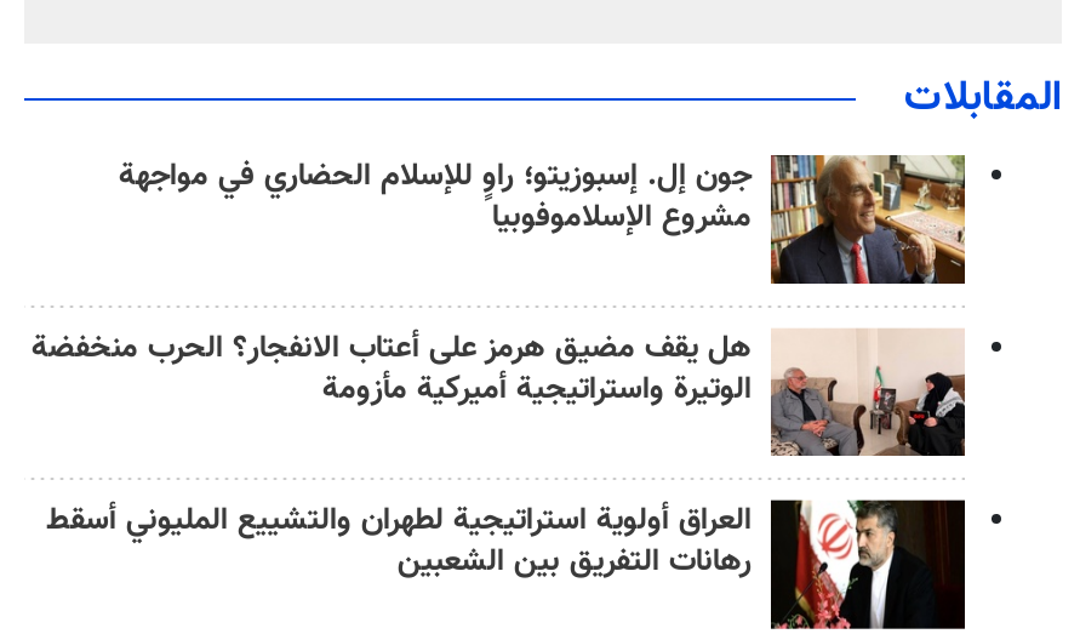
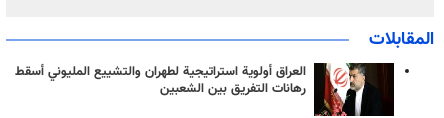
- [image]
- جون إل. إسبوزيتو؛ راوٍ للإسلام الحضاري في مواجهة
- مشروع الإسلاموفوبيا
- هل يقف مضيق هرمز على أعتاب الانفجار؟ الحرب منخفضة
- الوتيرة واستراتيجية أميركية مأزومة

- [image]
